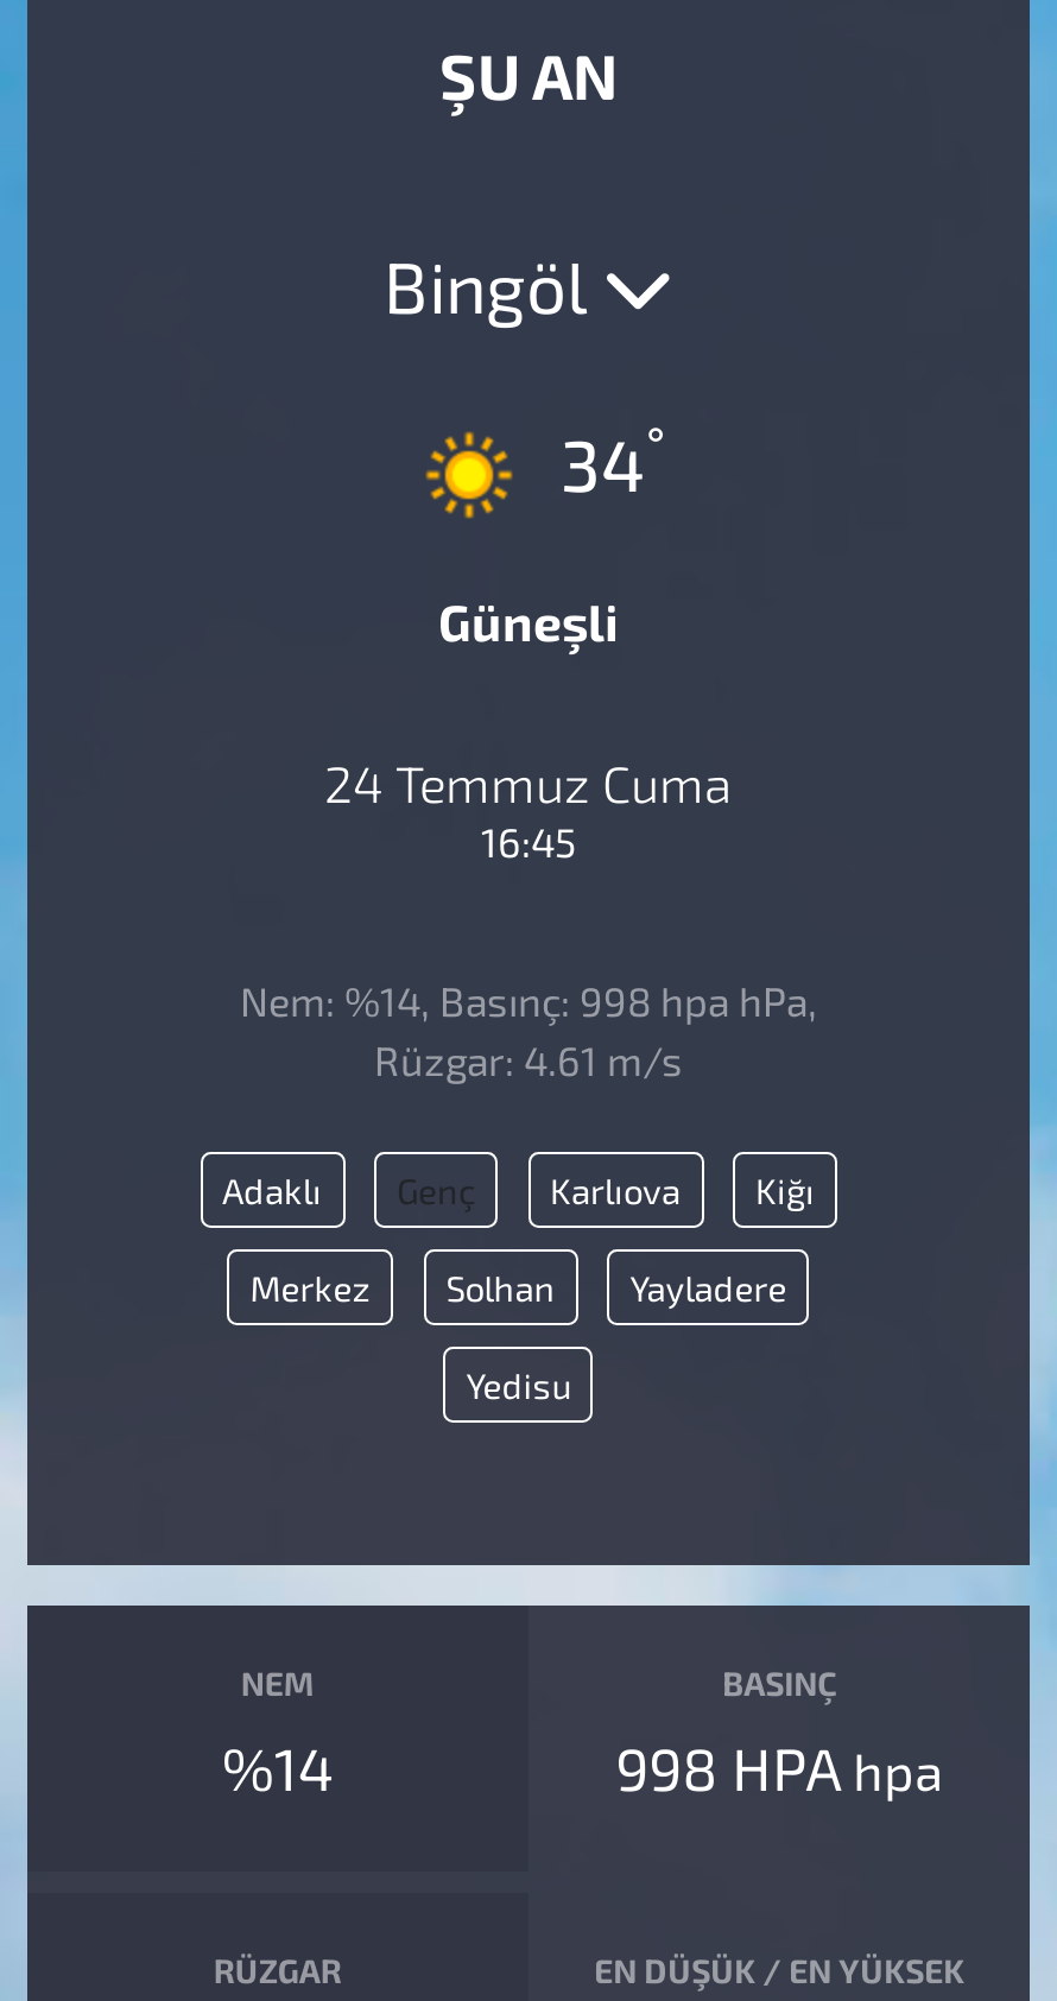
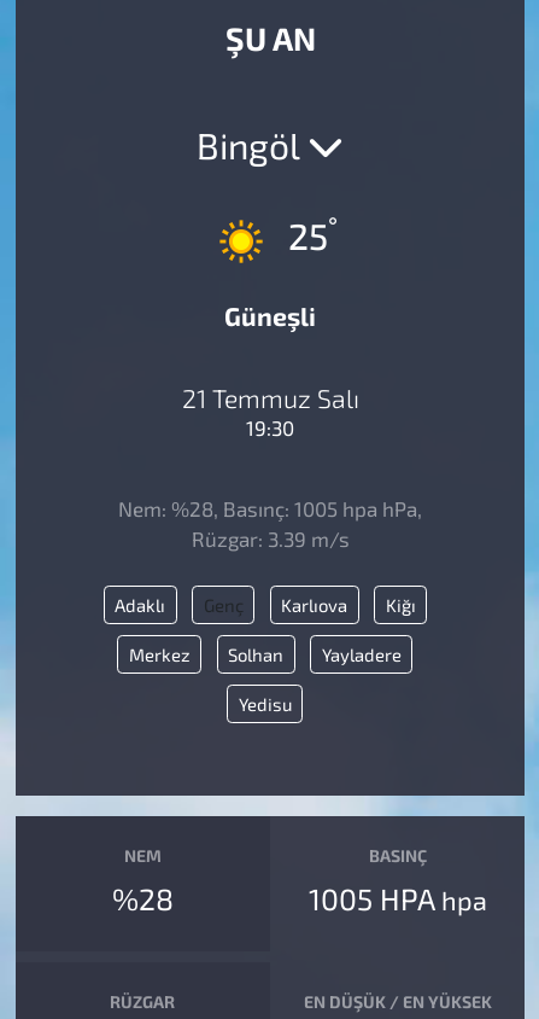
- 34°
+ 25°

- 24 Temmuz Cuma
+ 21 Temmuz Salı

- 16:45
+ 19:30

- Nem: %14, Basınç: 998 hpa hPa,
+ Nem: %28, Basınç: 1005 hpa hPa,

- Rüzgar: 4.61 m/s
+ Rüzgar: 3.39 m/s

- %14
+ %28

- 998 HPA hpa
+ 1005 HPA hpa
